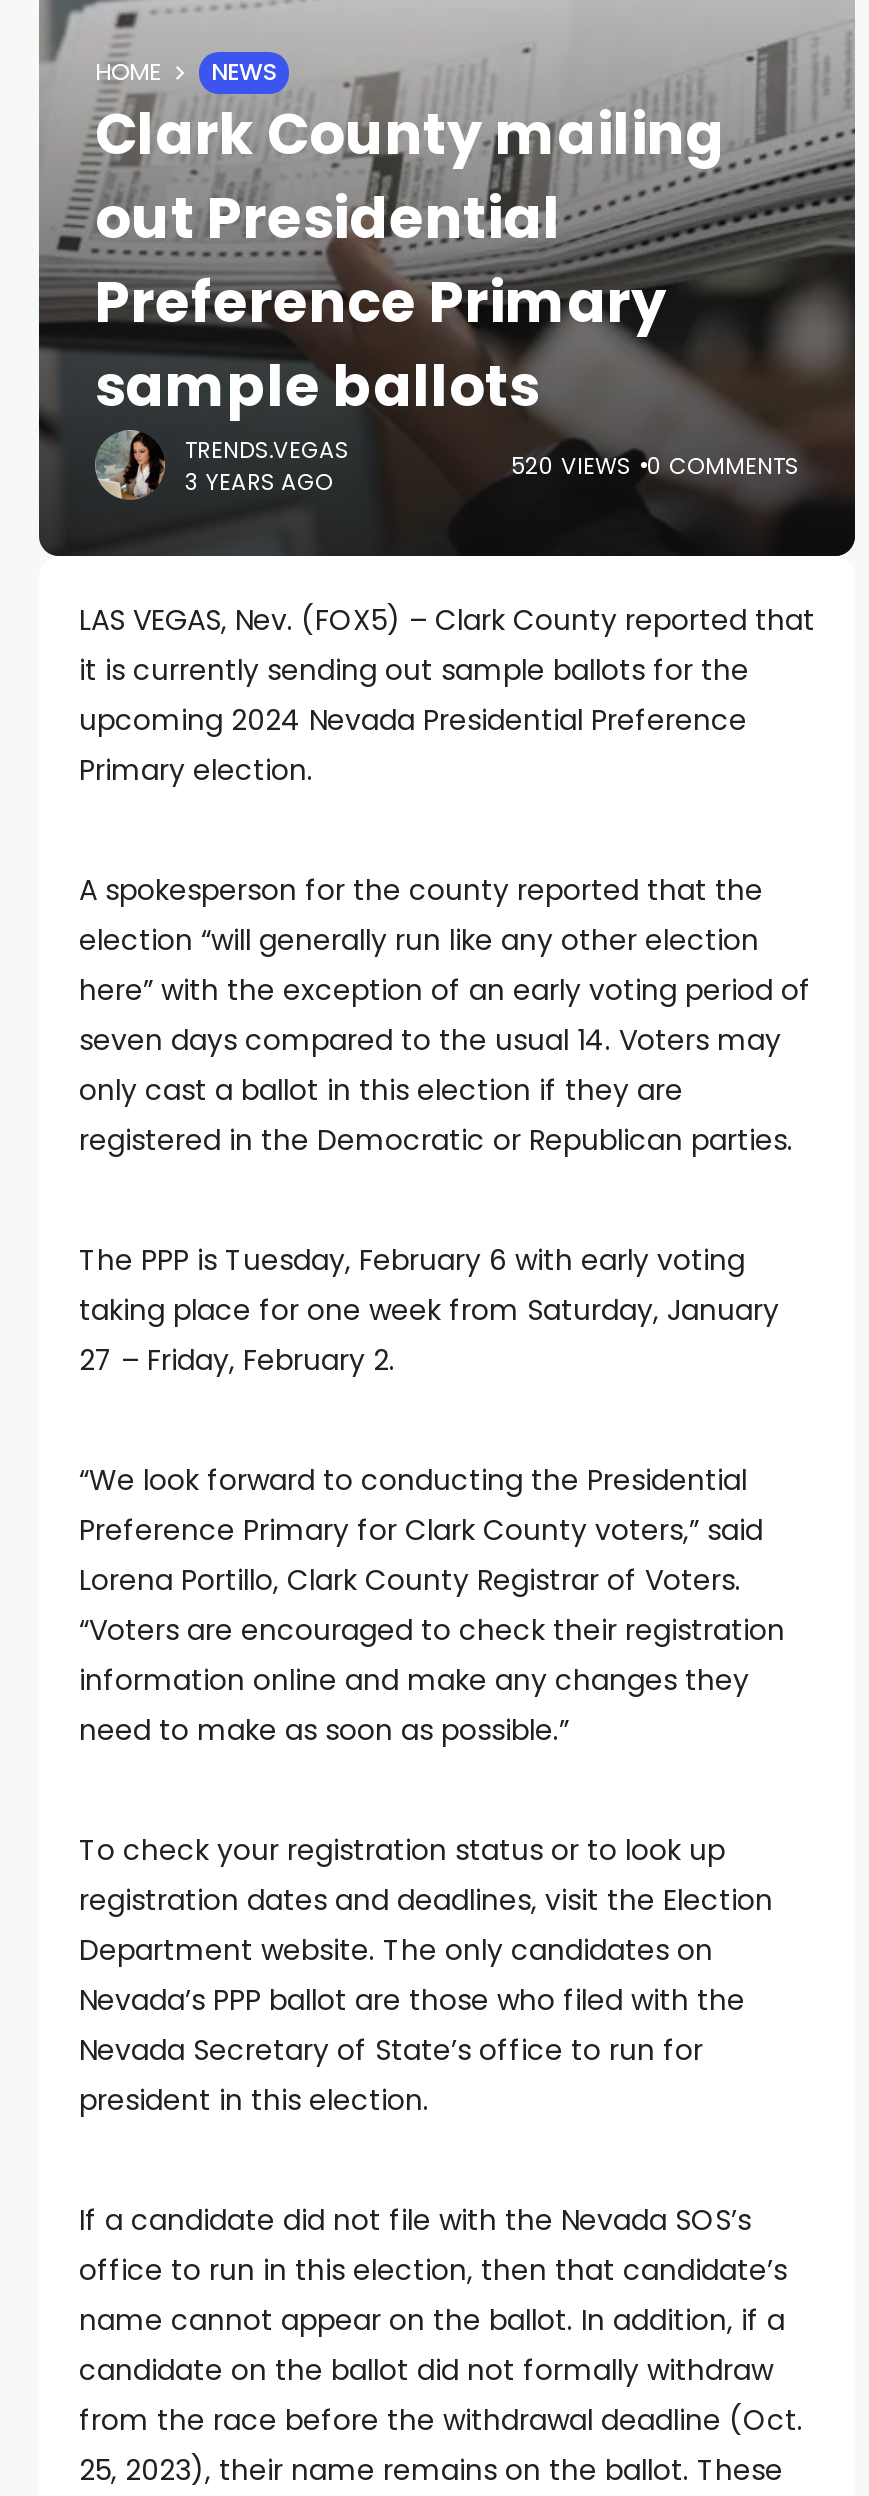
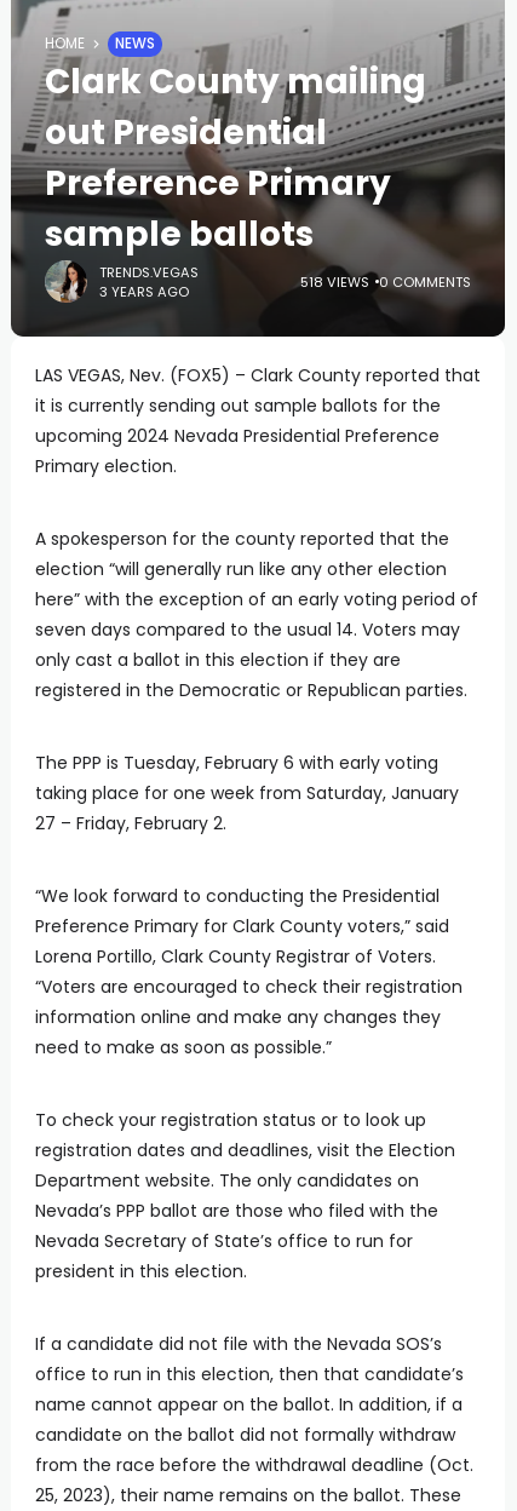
- 520 VIEWS 0 COMMENTS
+ 518 VIEWS 0 COMMENTS
